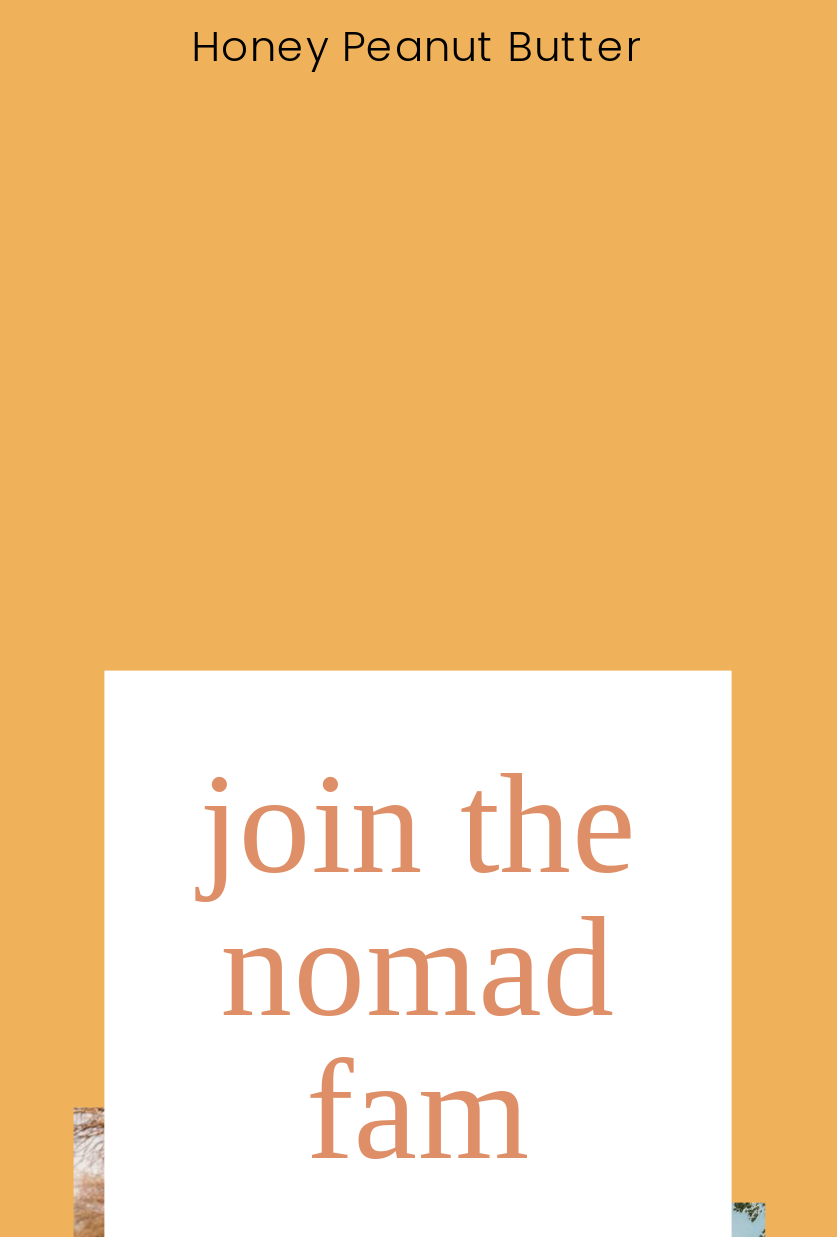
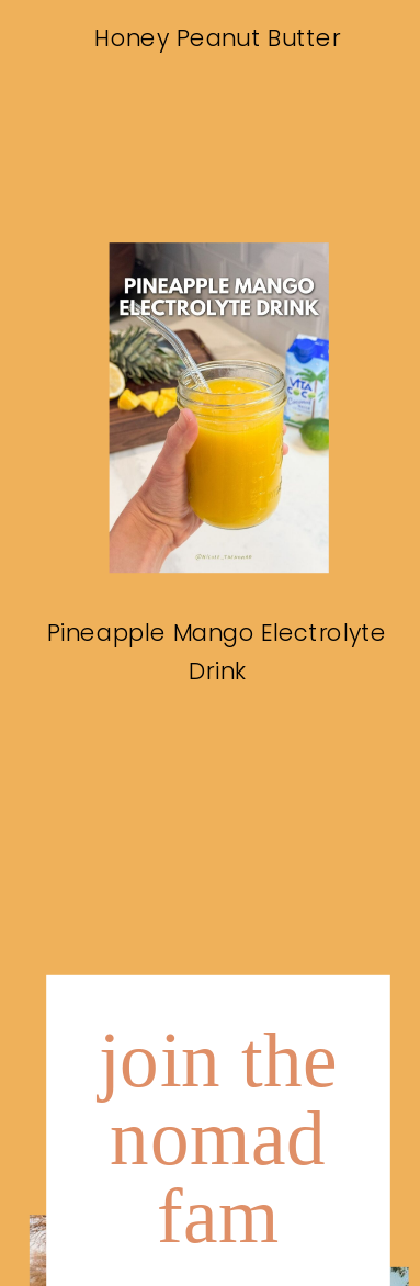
+ [image]
+ Pineapple Mango Electrolyte
+ Drink
